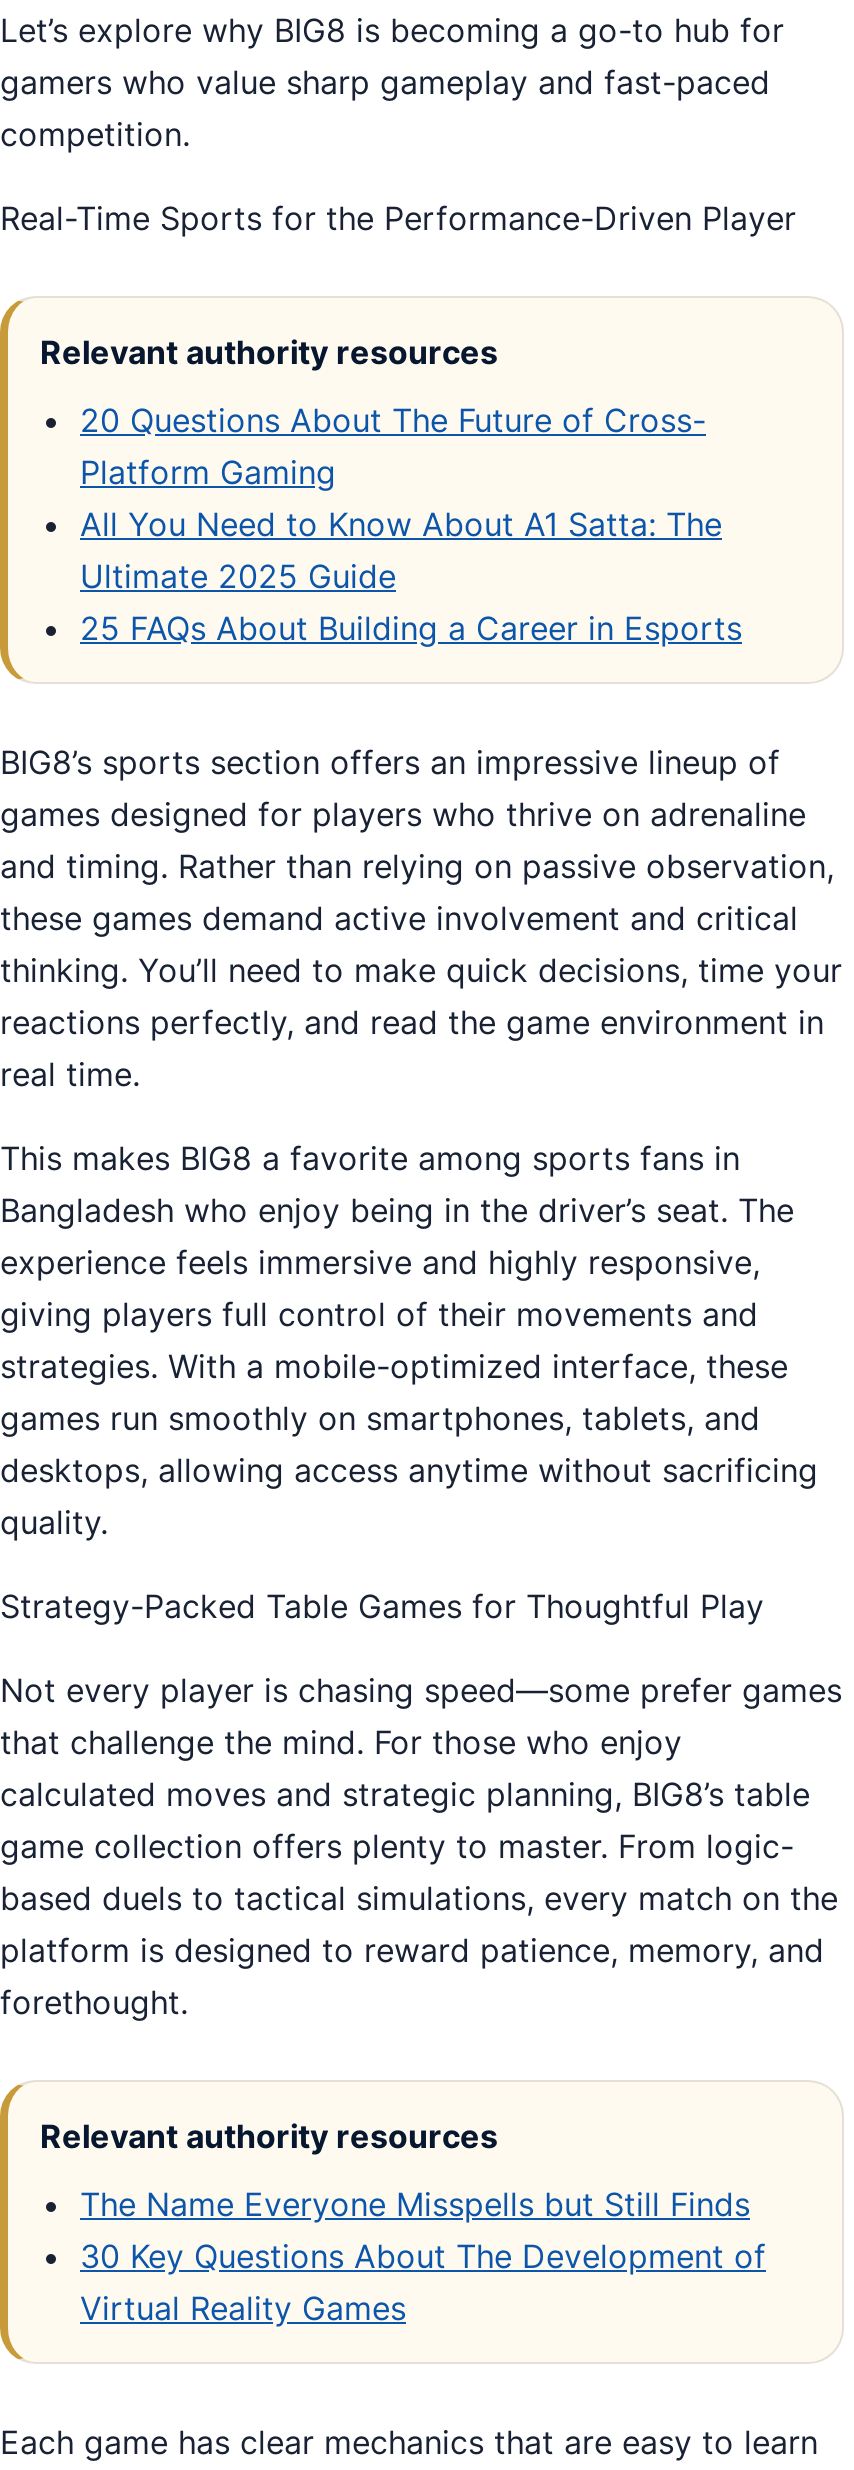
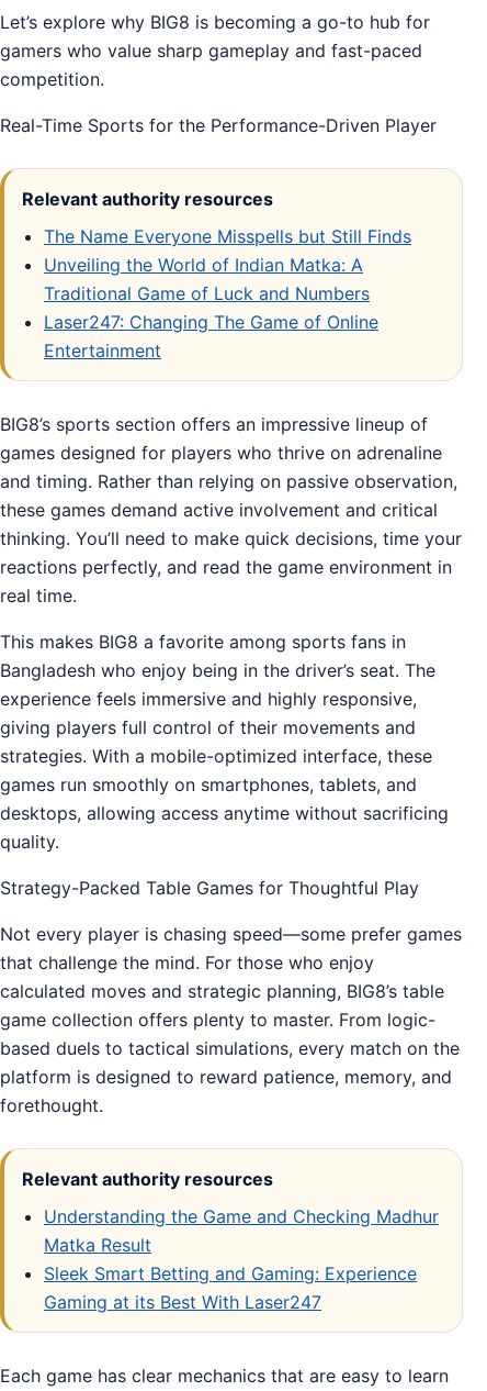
- 20 Questions About The Future of Cross-
- Platform Gaming
- All You Need to Know About A1 Satta: The
- Ultimate 2025 Guide
- 25 FAQs About Building a Career in Esports
+ Unveiling the World of Indian Matka: A
+ Traditional Game of Luck and Numbers
+ Laser247: Changing The Game of Online
+ Entertainment

moved up: The Name Everyone Misspells but Still Finds

- 30 Key Questions About The Development of
- Virtual Reality Games
+ Understanding the Game and Checking Madhur
+ Matka Result
+ Sleek Smart Betting and Gaming: Experience
+ Gaming at its Best With Laser247
